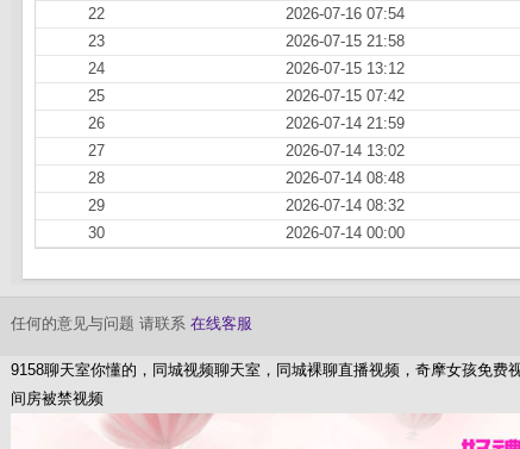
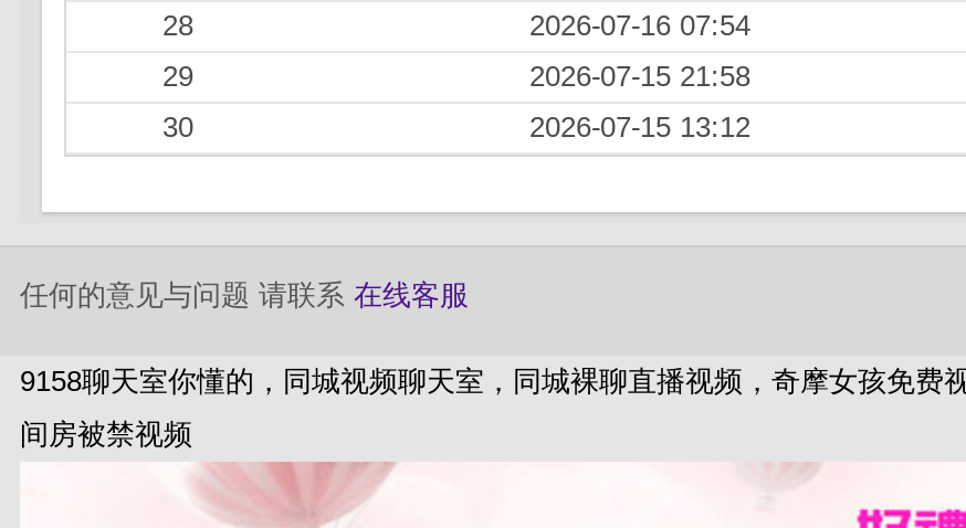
- 22
+ 28

- 23
+ 29

- 24
+ 30

- 25
- 2026-07-15 07:42
- 26
- 2026-07-14 21:59
- 27
- 2026-07-14 13:02
- 28
- 2026-07-14 08:48
- 29
- 2026-07-14 08:32
- 30
- 2026-07-14 00:00
